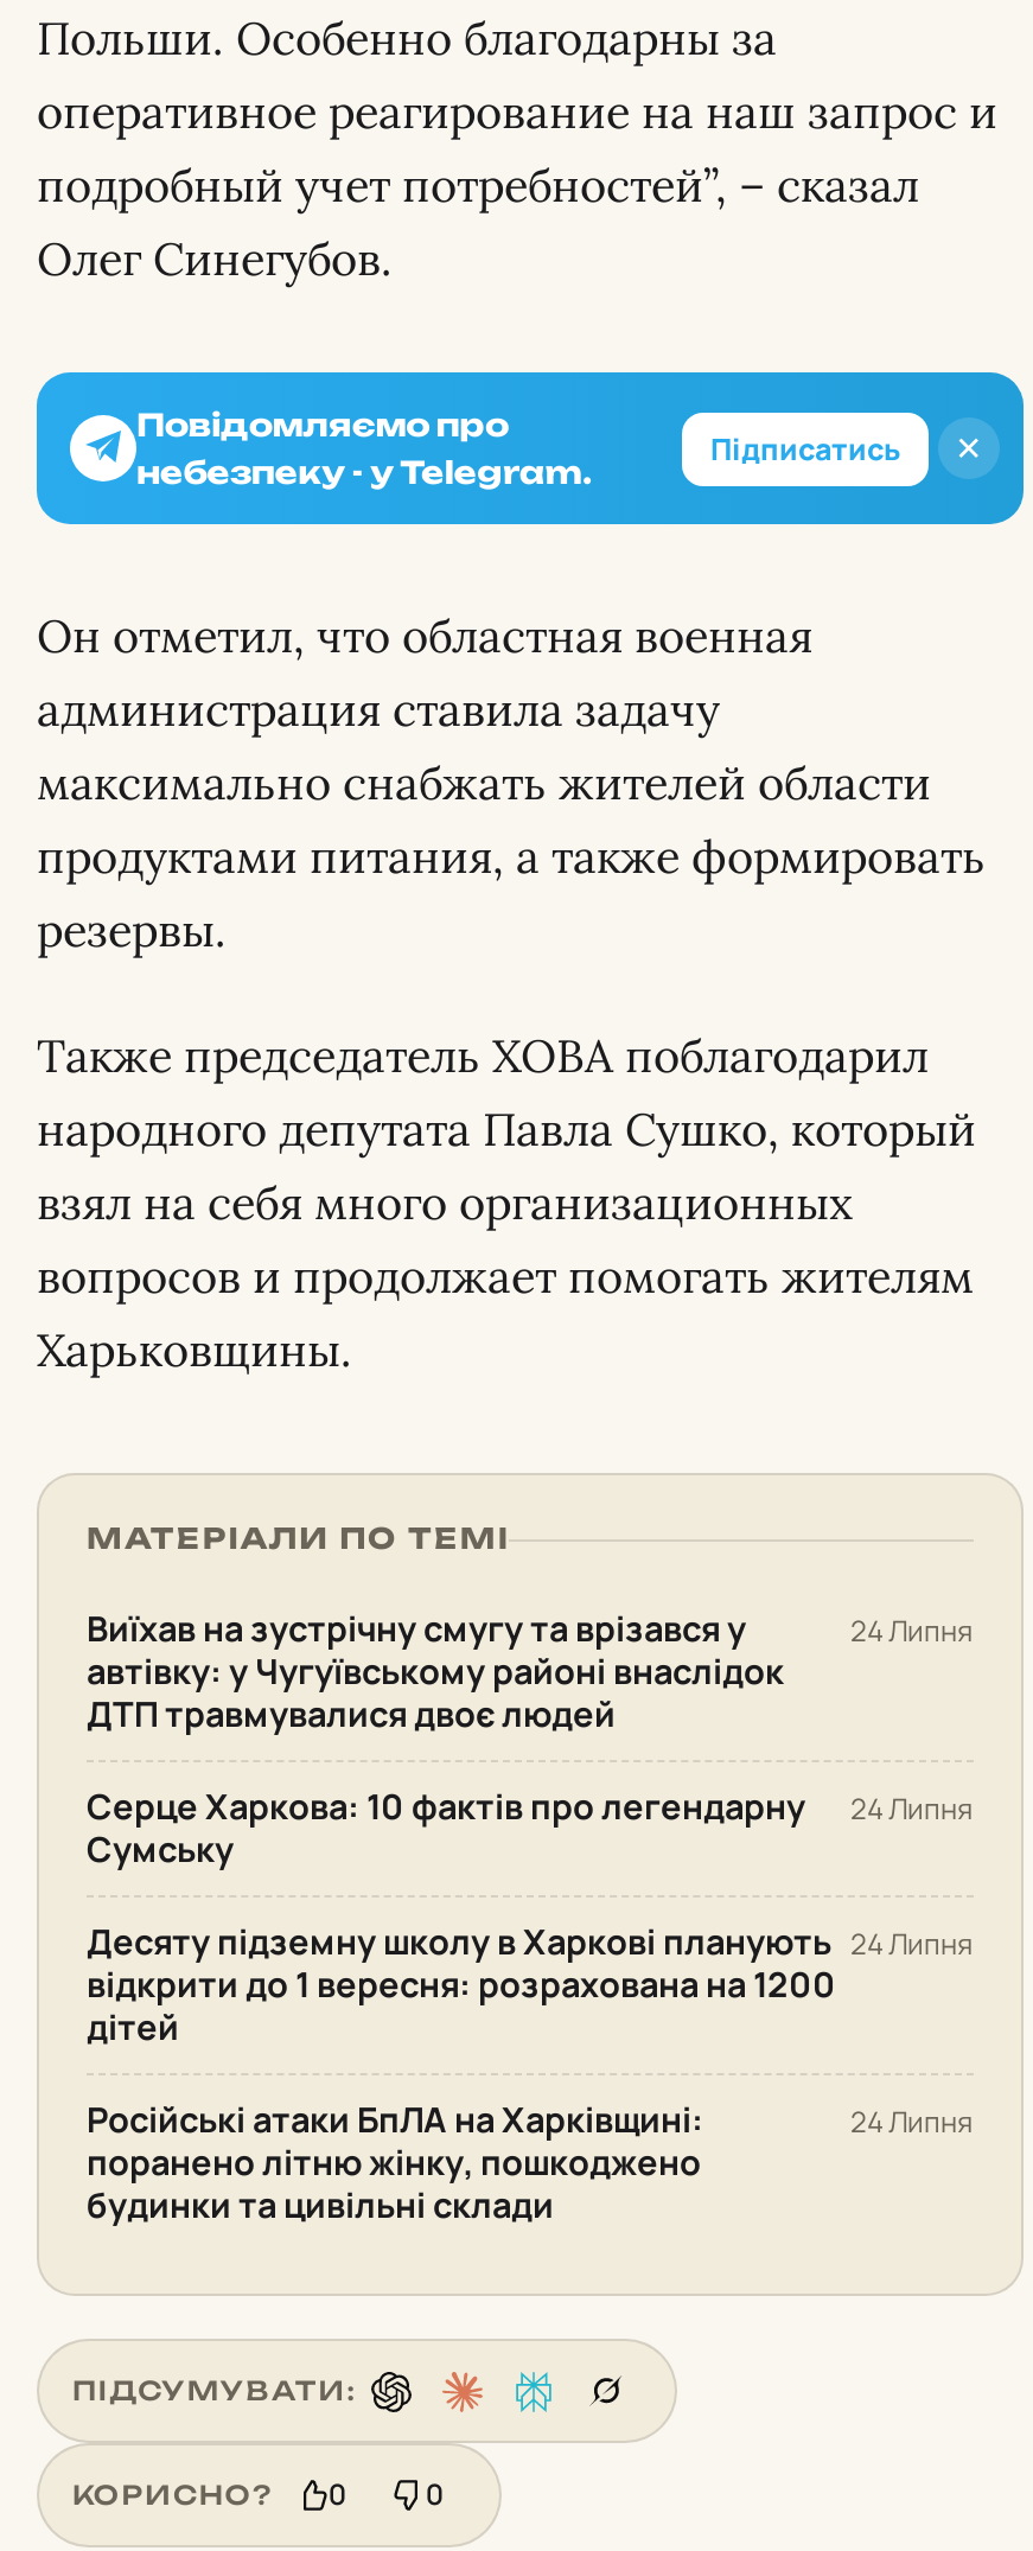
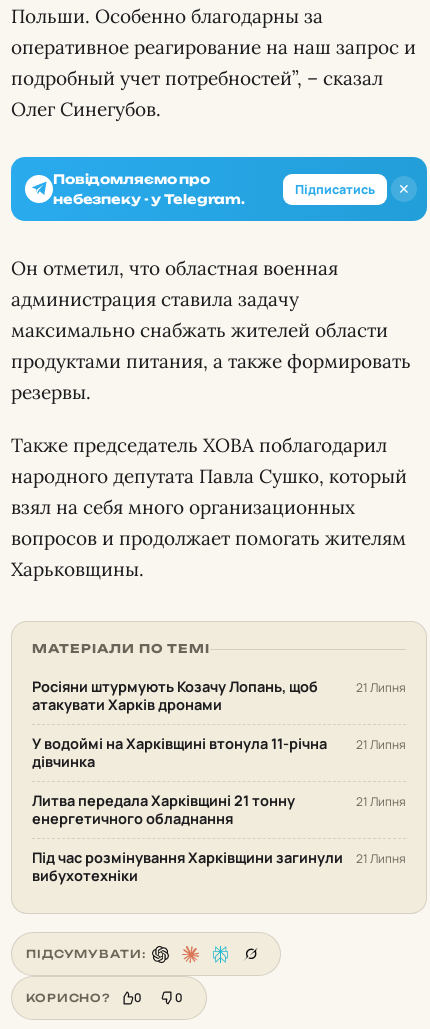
- Виїхав на зустрічну смугу та врізався у
- автівку: у Чугуївському районі внаслідок
- ДТП травмувалися двоє людей
+ Росіяни штурмують Козачу Лопань, щоб
+ атакувати Харків дронами

- 24 Липня
+ 21 Липня

- Серце Харкова: 10 фактів про легендарну
- Сумську
+ У водоймі на Харківщині втонула 11-річна
+ дівчинка

- 24 Липня
+ 21 Липня

- Десяту підземну школу в Харкові планують
- відкрити до 1 вересня: розрахована на 1200
- дітей
+ Литва передала Харківщині 21 тонну
+ енергетичного обладнання

- 24 Липня
+ 21 Липня

- Російські атаки БпЛА на Харківщині:
- поранено літню жінку, пошкоджено
- будинки та цивільні склади
+ Під час розмінування Харківщини загинули
+ вибухотехніки

- 24 Липня
+ 21 Липня
